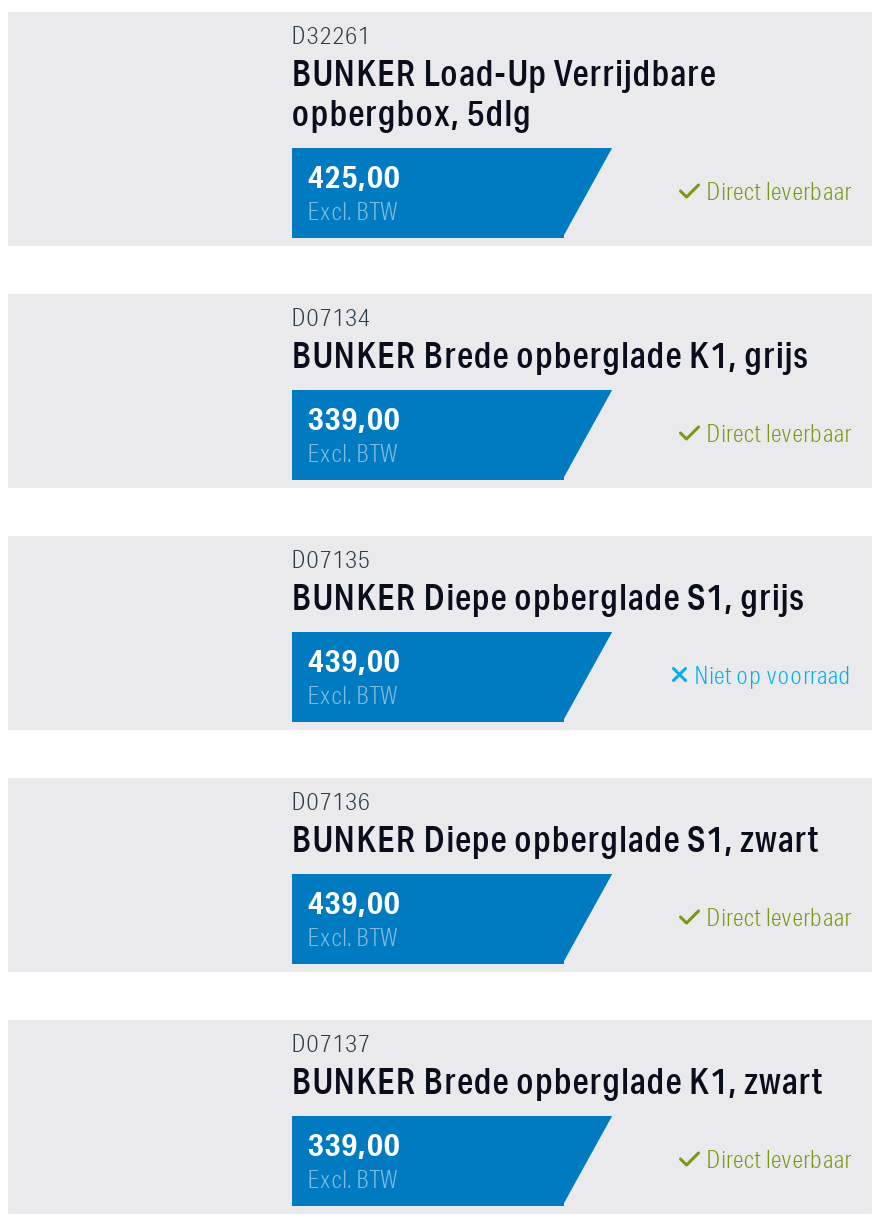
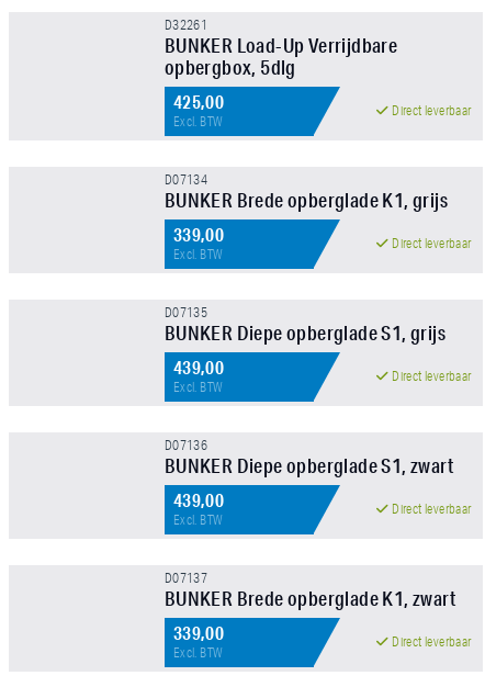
- Niet op voorraad
+ Direct leverbaar
